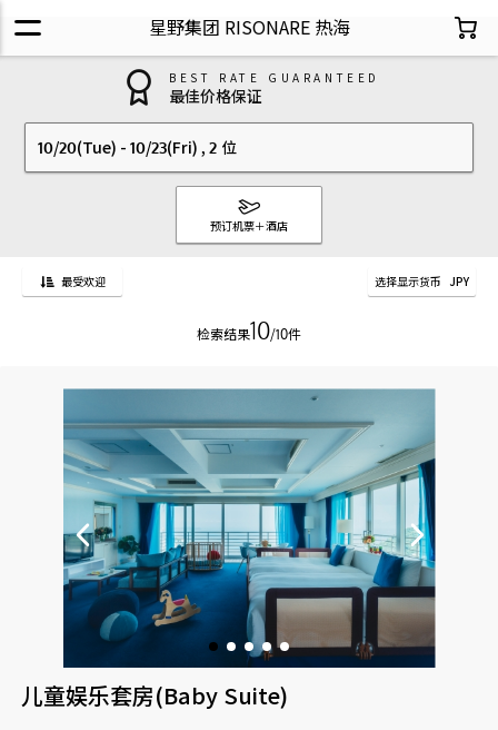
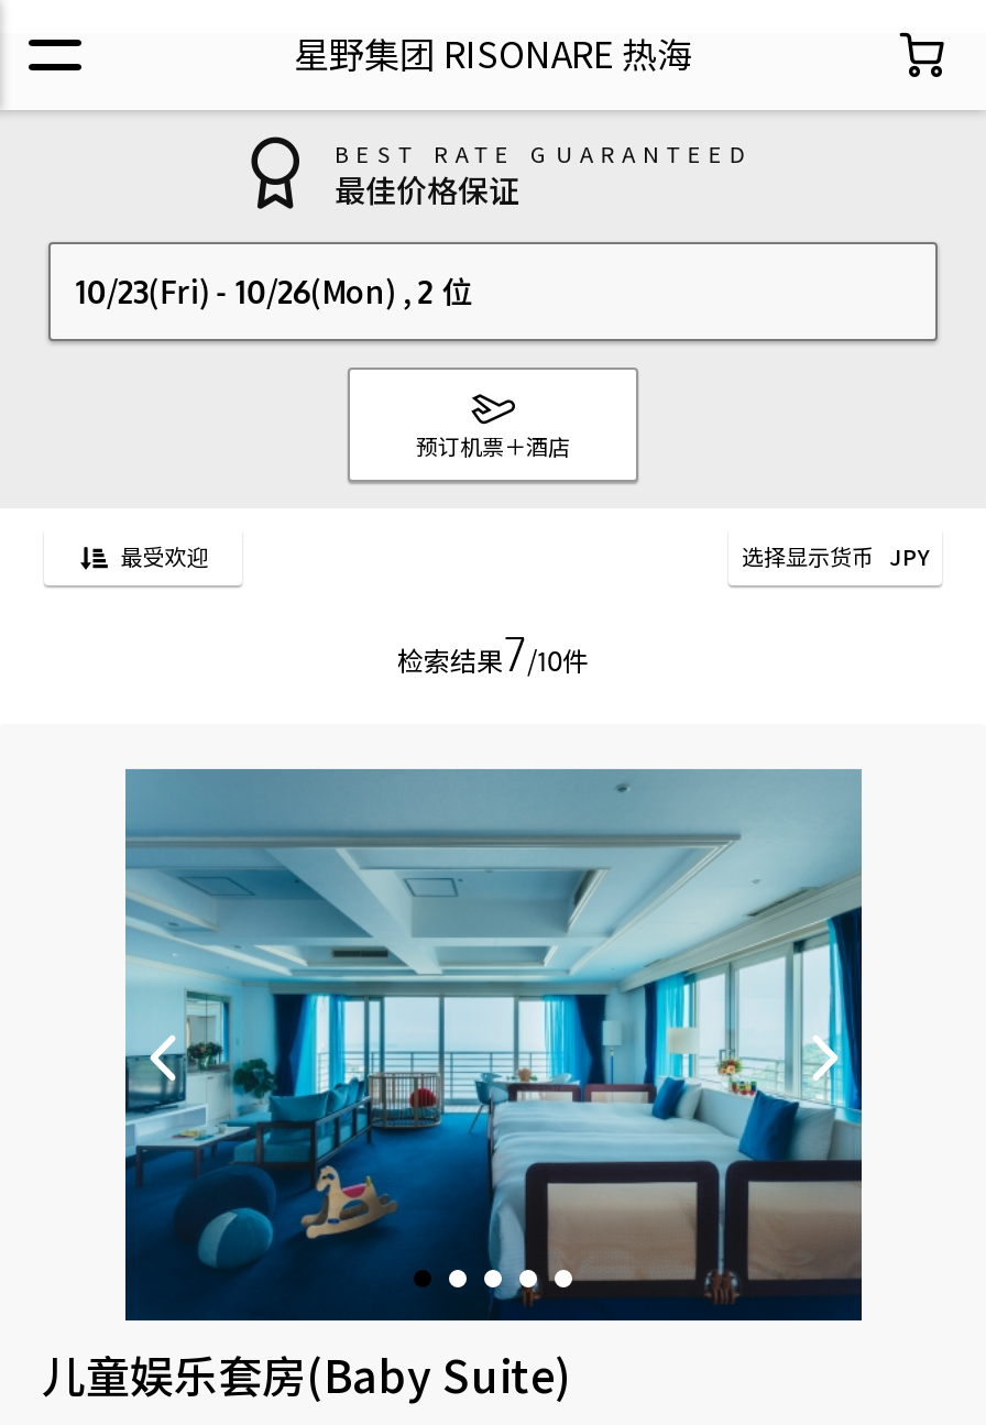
- 10/20(Tue) - 10/23(Fri) , 2 位
+ 10/23(Fri) - 10/26(Mon) , 2 位

- 检索结果10/10件
+ 检索结果7/10件
